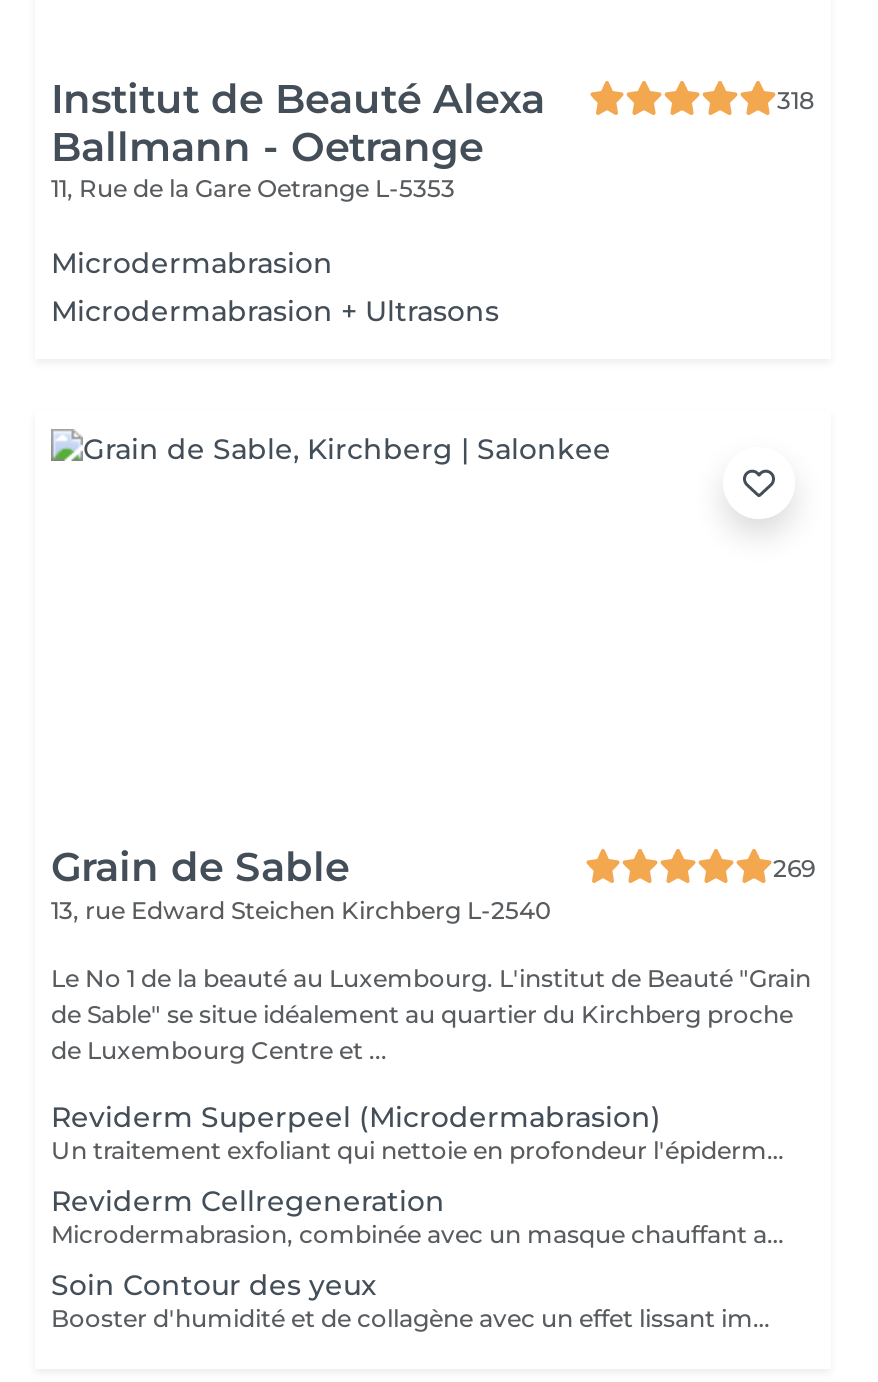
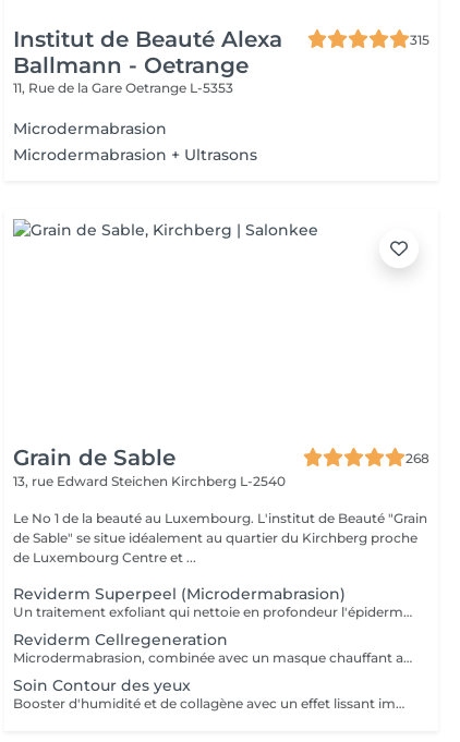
- 318
+ 315

- 269
+ 268
